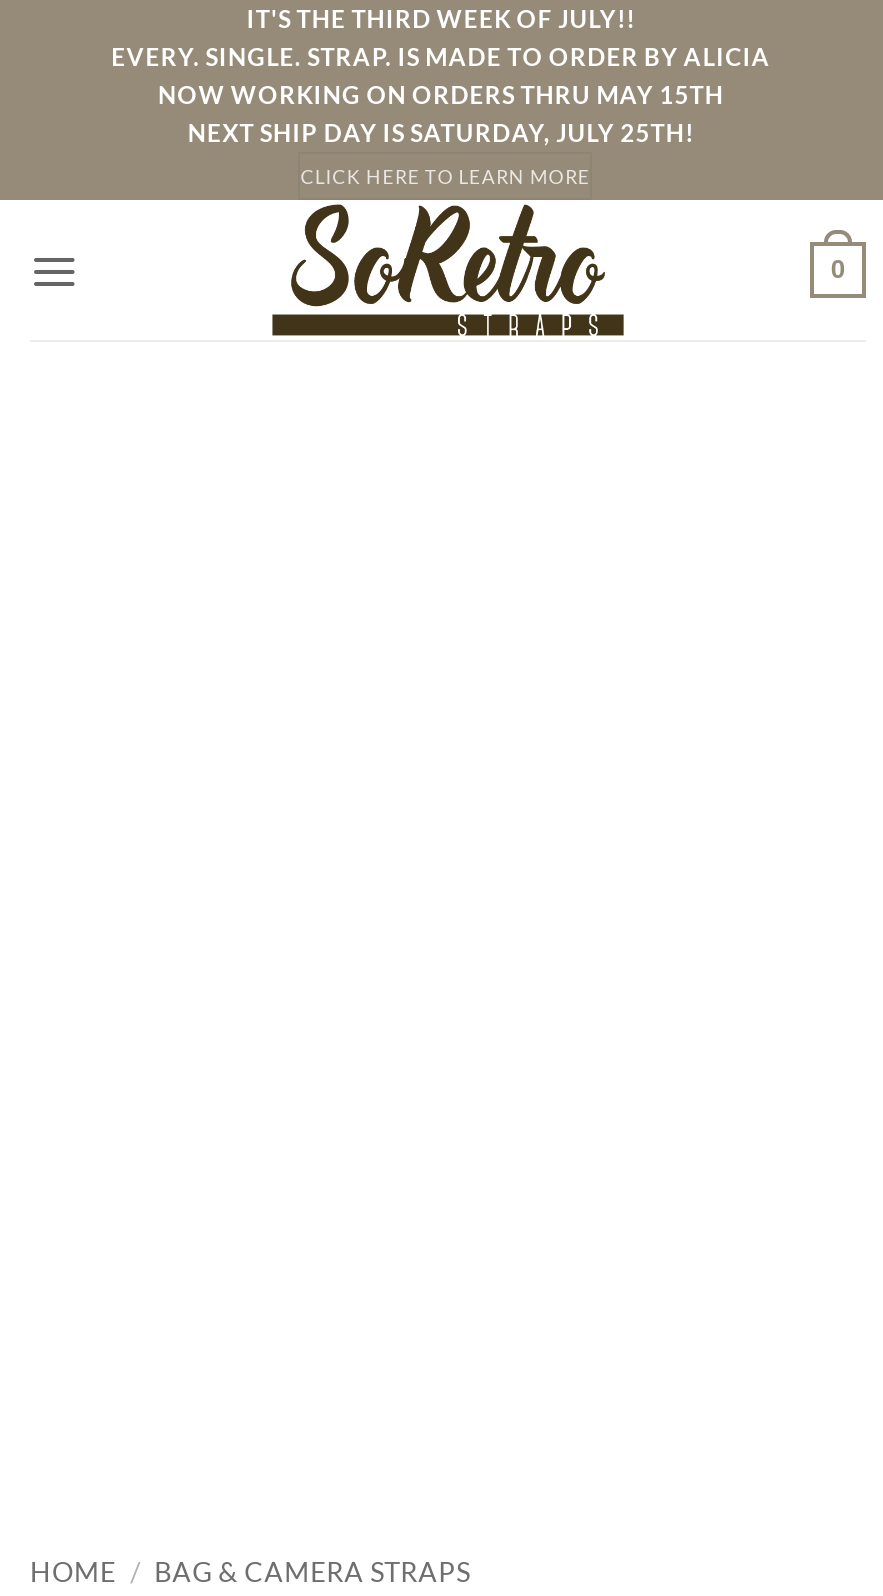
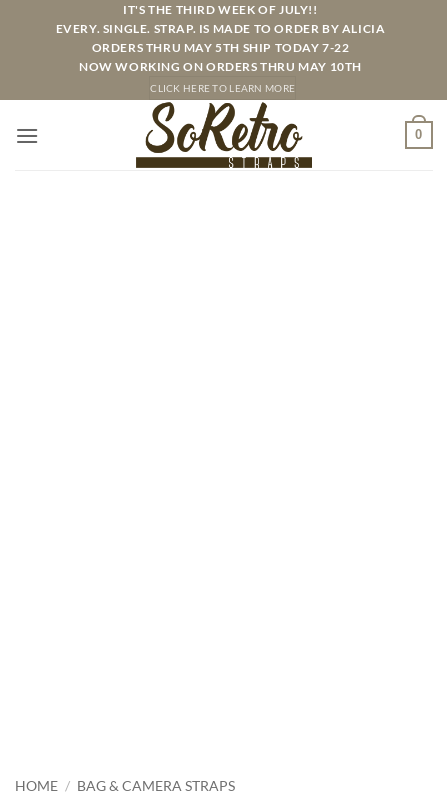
- NOW WORKING ON ORDERS THRU MAY 15TH
- NEXT SHIP DAY IS SATURDAY, JULY 25TH!
+ ORDERS THRU MAY 5TH SHIP TODAY 7-22
+ NOW WORKING ON ORDERS THRU MAY 10TH
